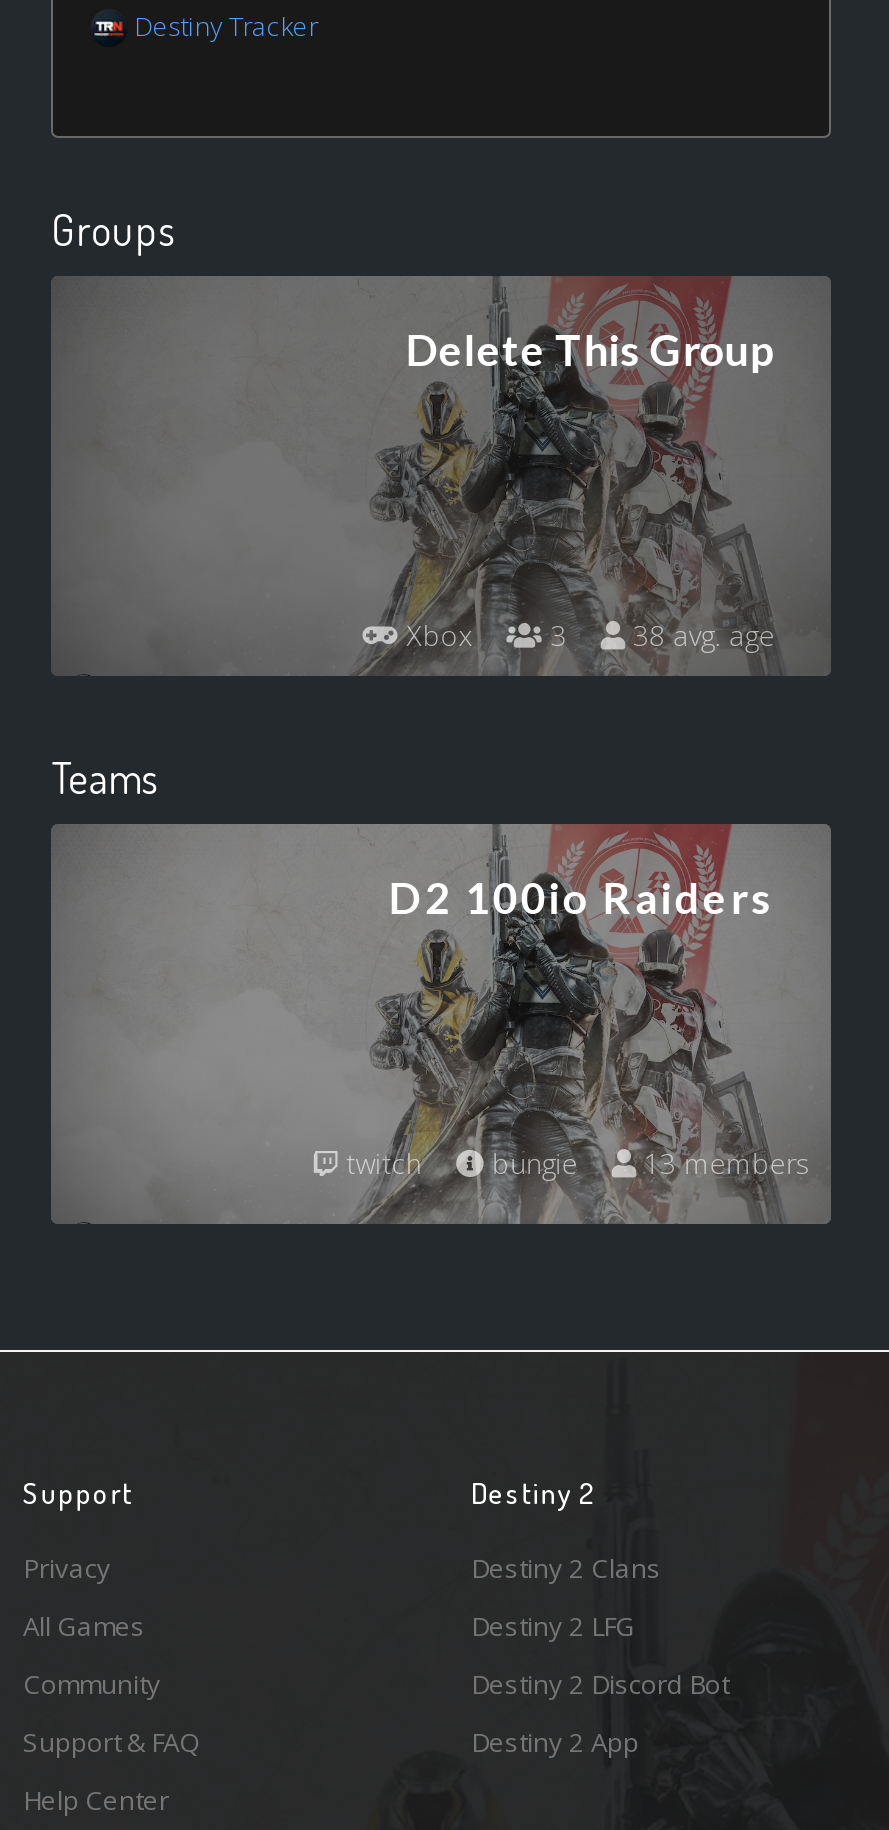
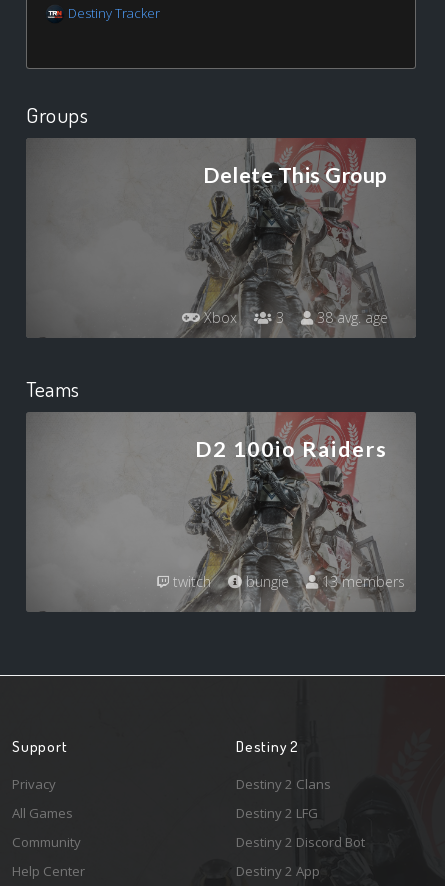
- Support & FAQ
